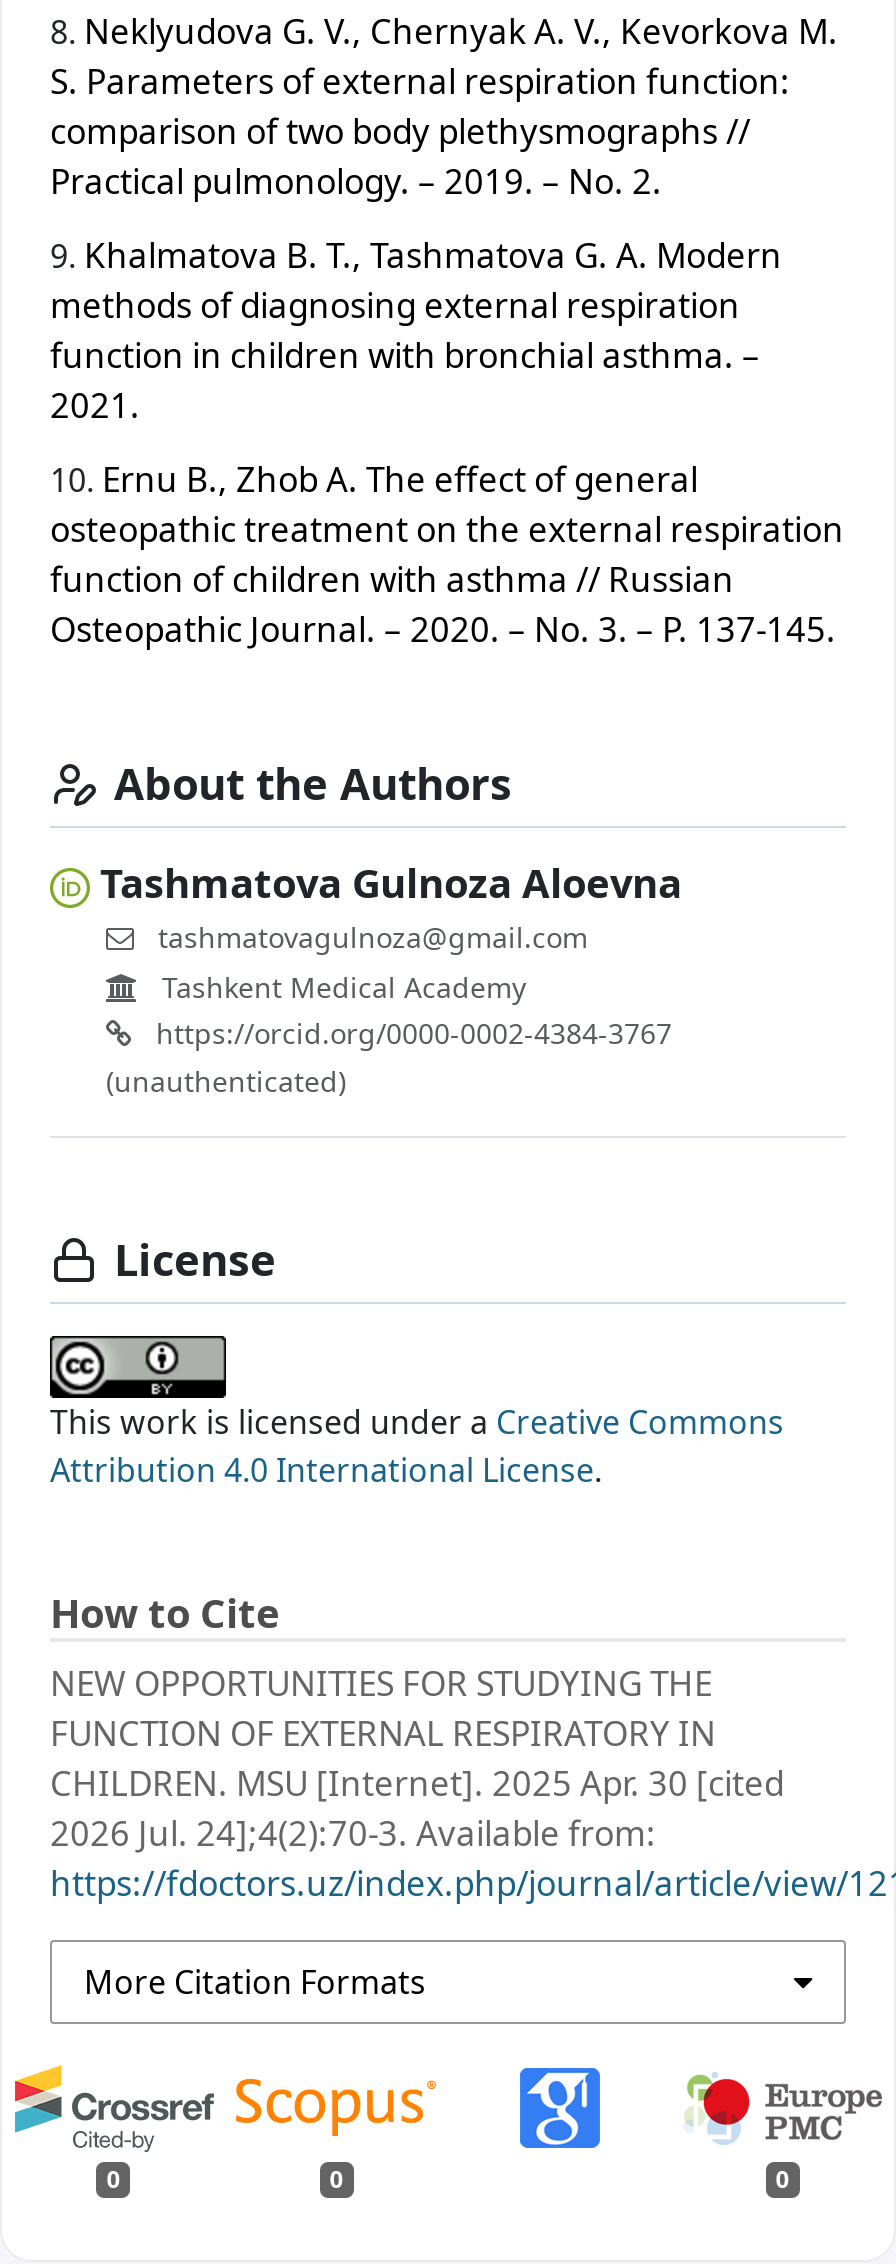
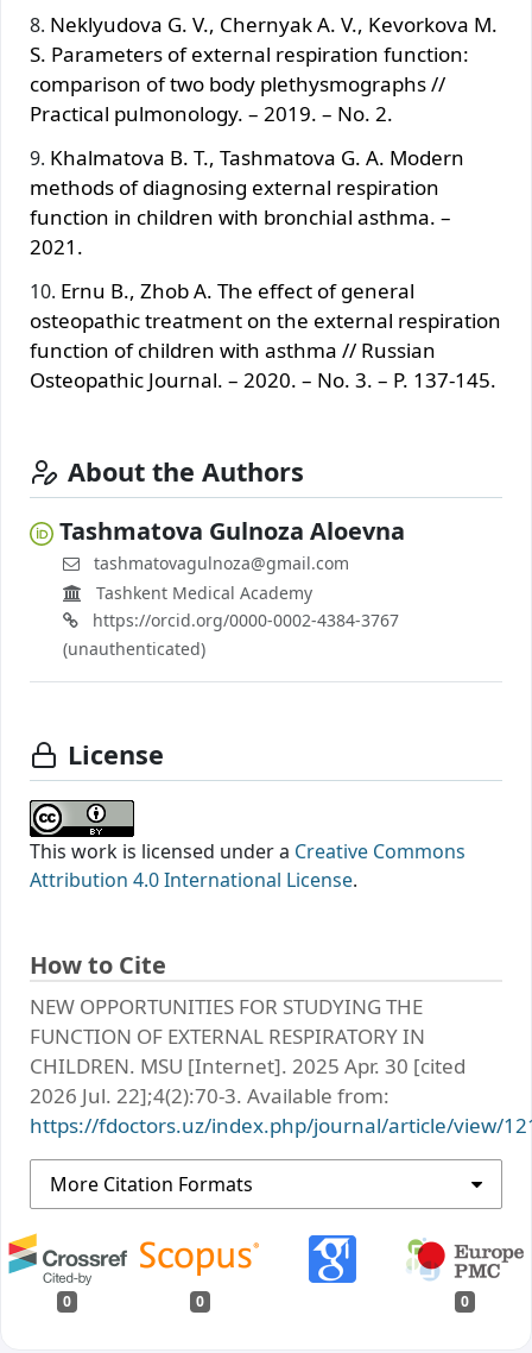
- 2026 Jul. 24];4(2):70-3. Available from:
+ 2026 Jul. 22];4(2):70-3. Available from:
